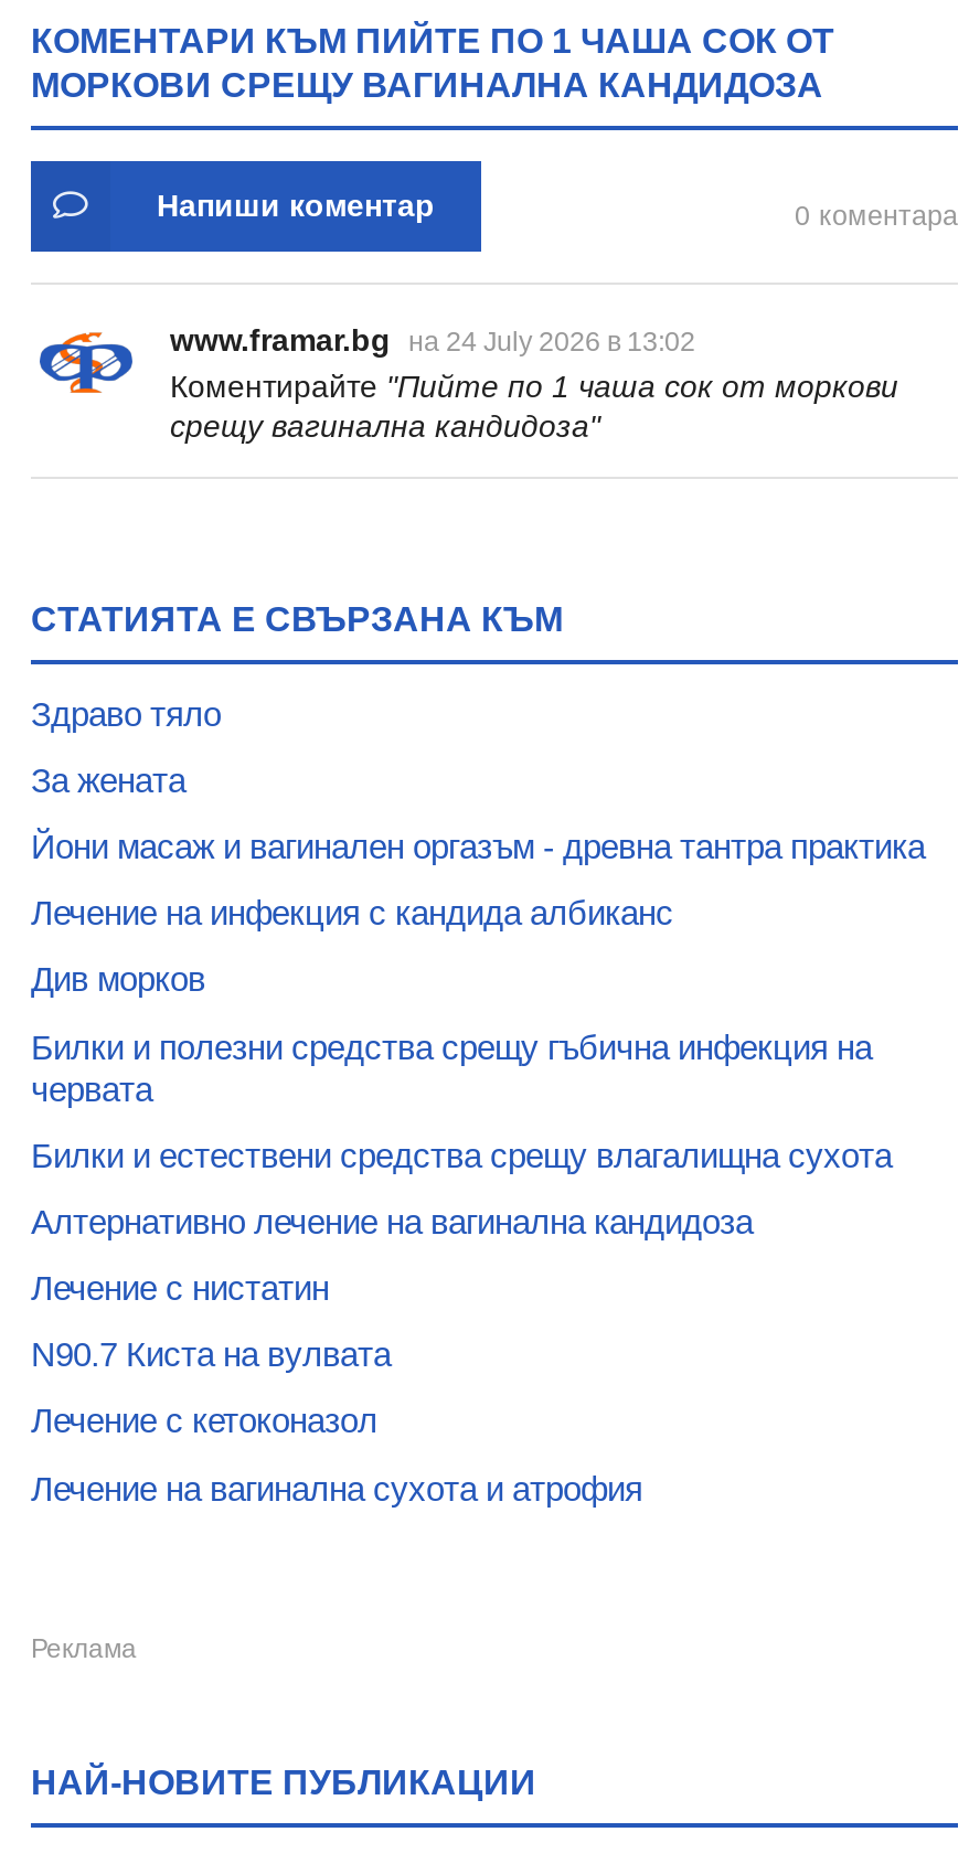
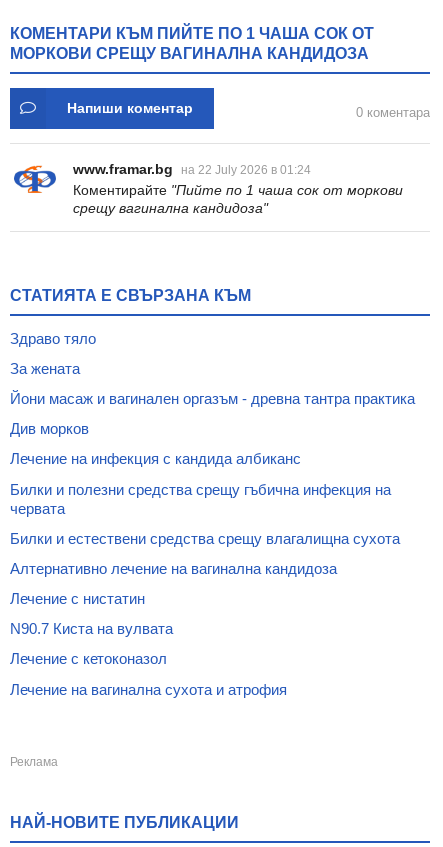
- www.framar.bg на 24 July 2026 в 13:02
+ www.framar.bg на 22 July 2026 в 01:24

moved down: Лечение на инфекция с кандида албиканс

moved up: Див морков
